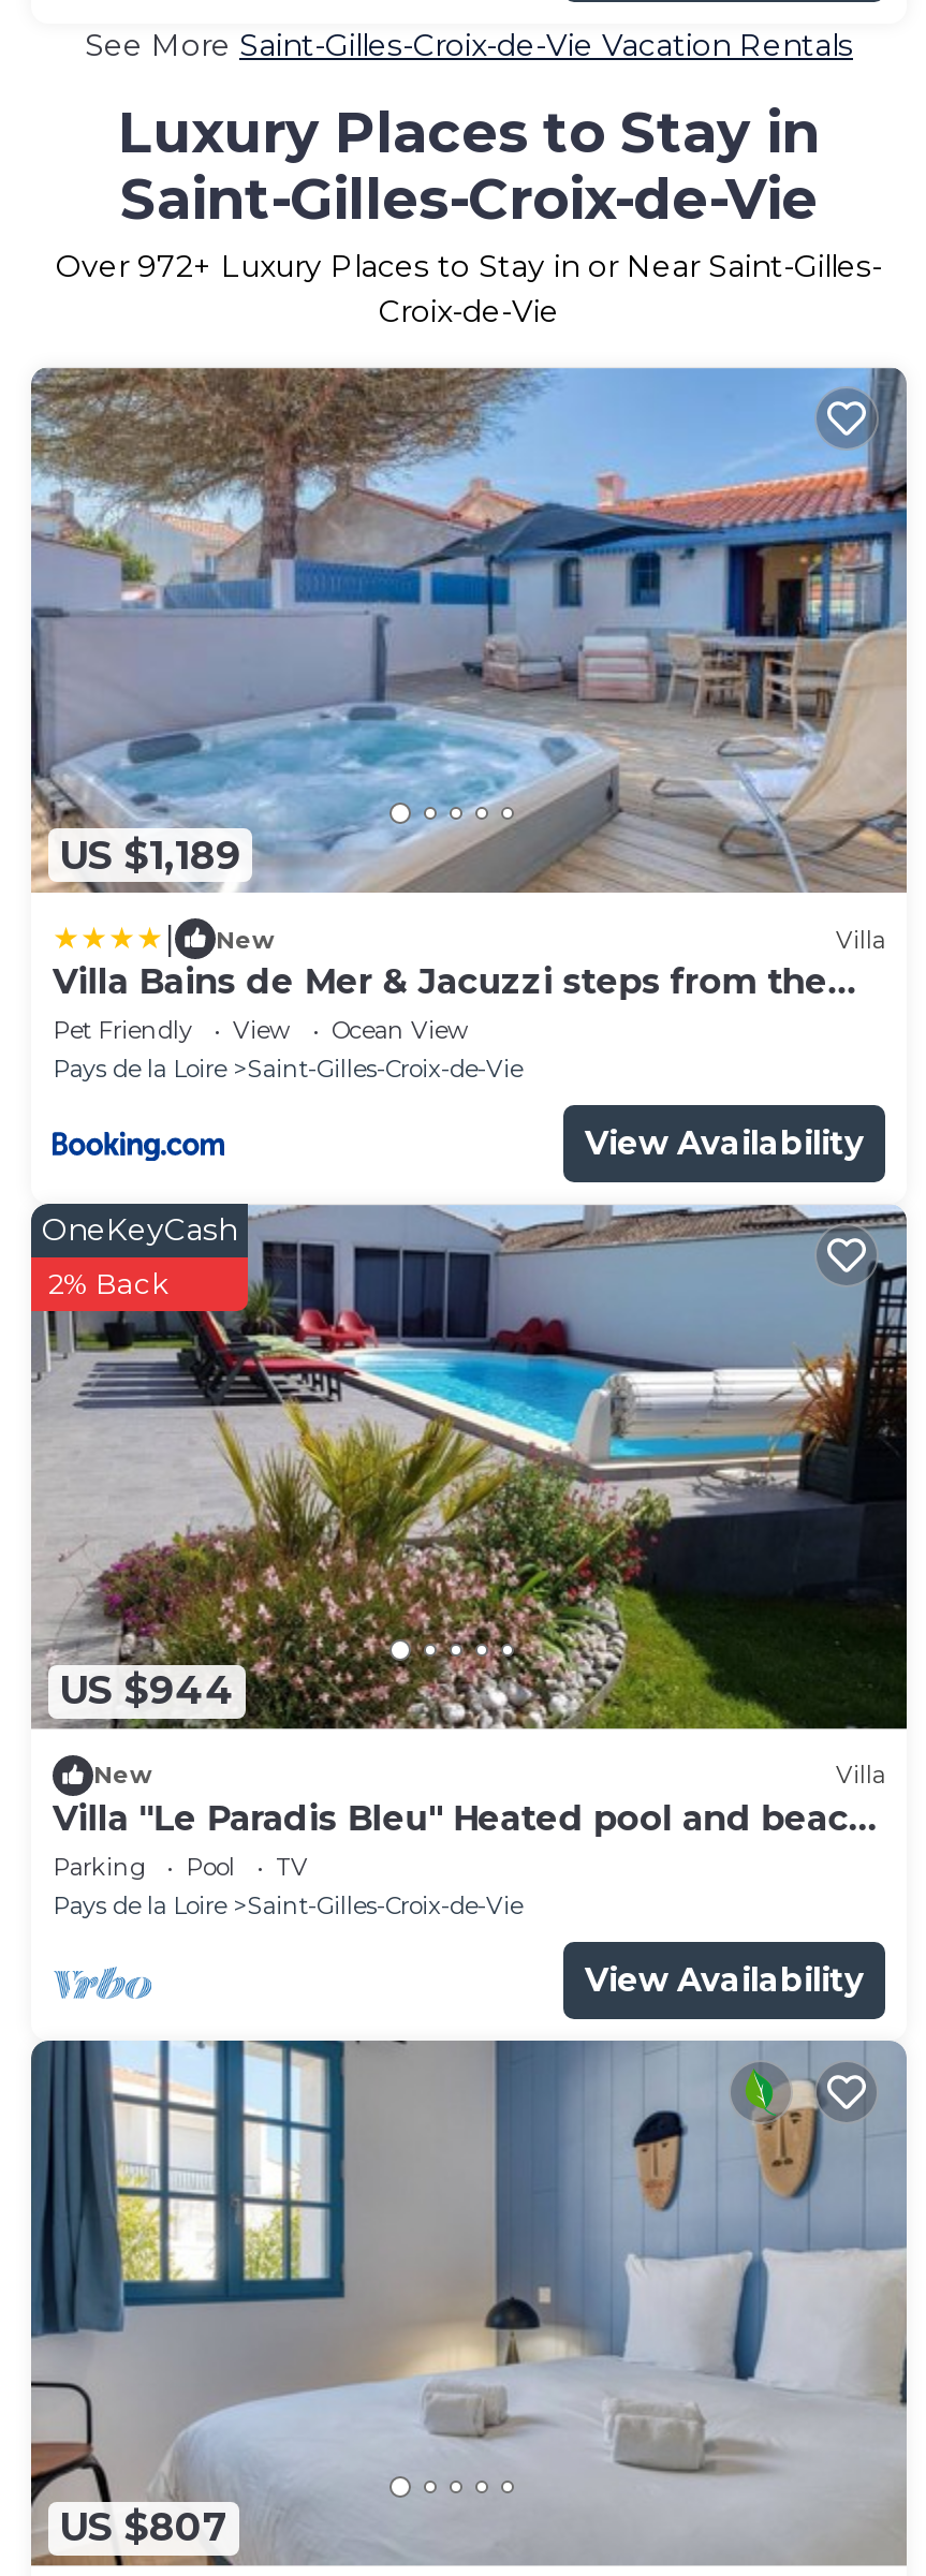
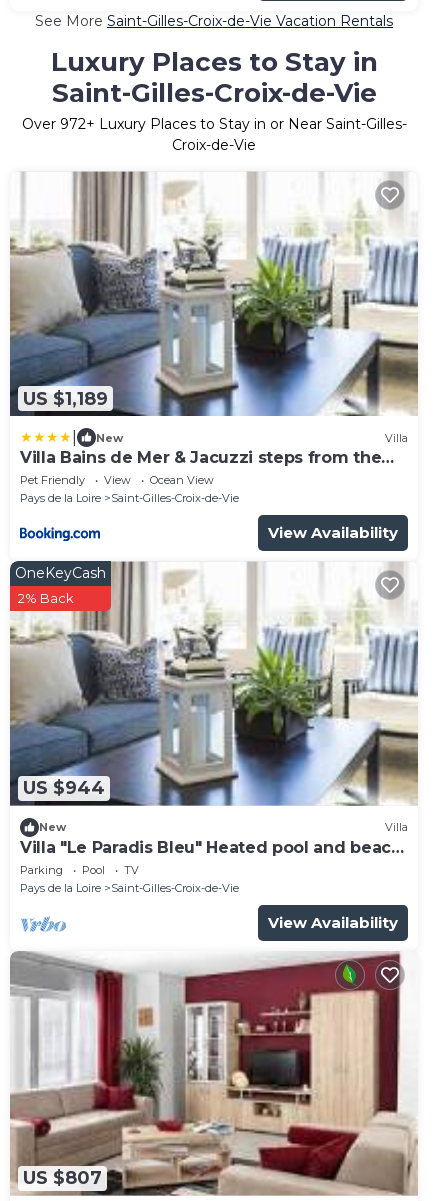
- [image]
+ [image]

- [image]
+ [image]

- [image]
+ [image]
